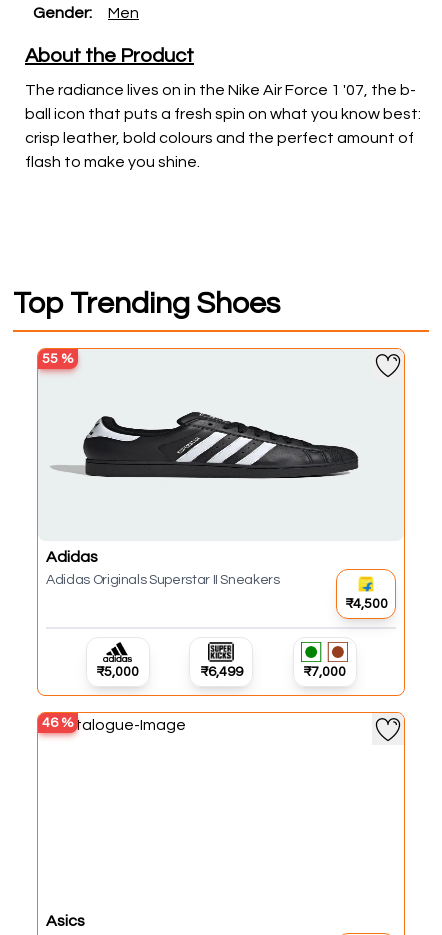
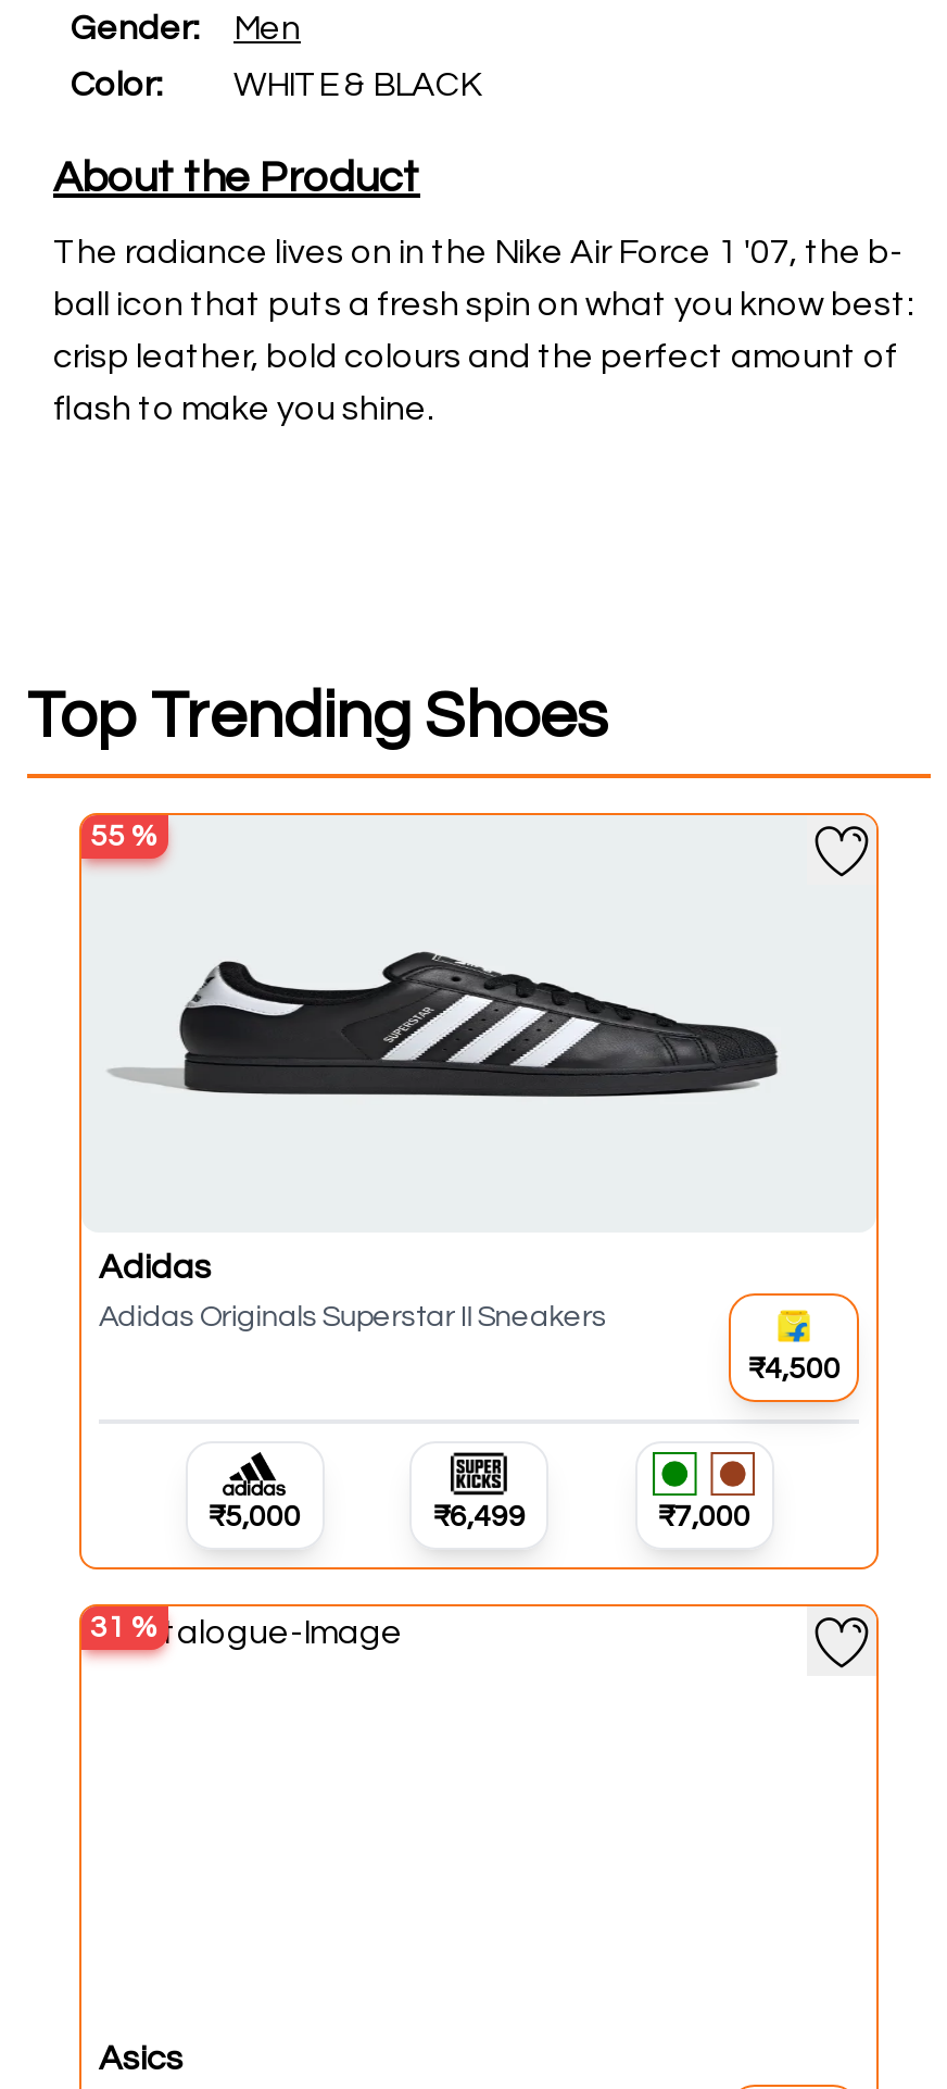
+ Color:
+ WHITE & BLACK

- 46%
+ 31%
